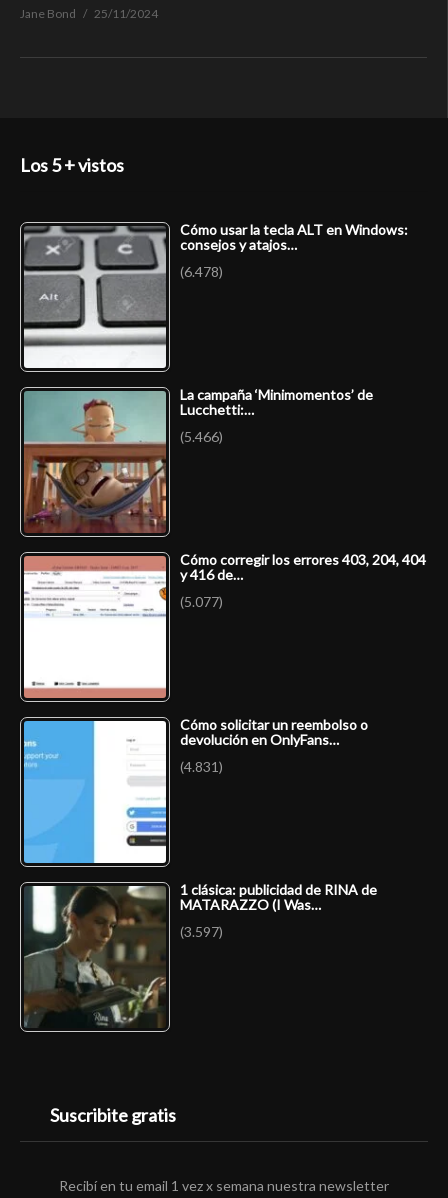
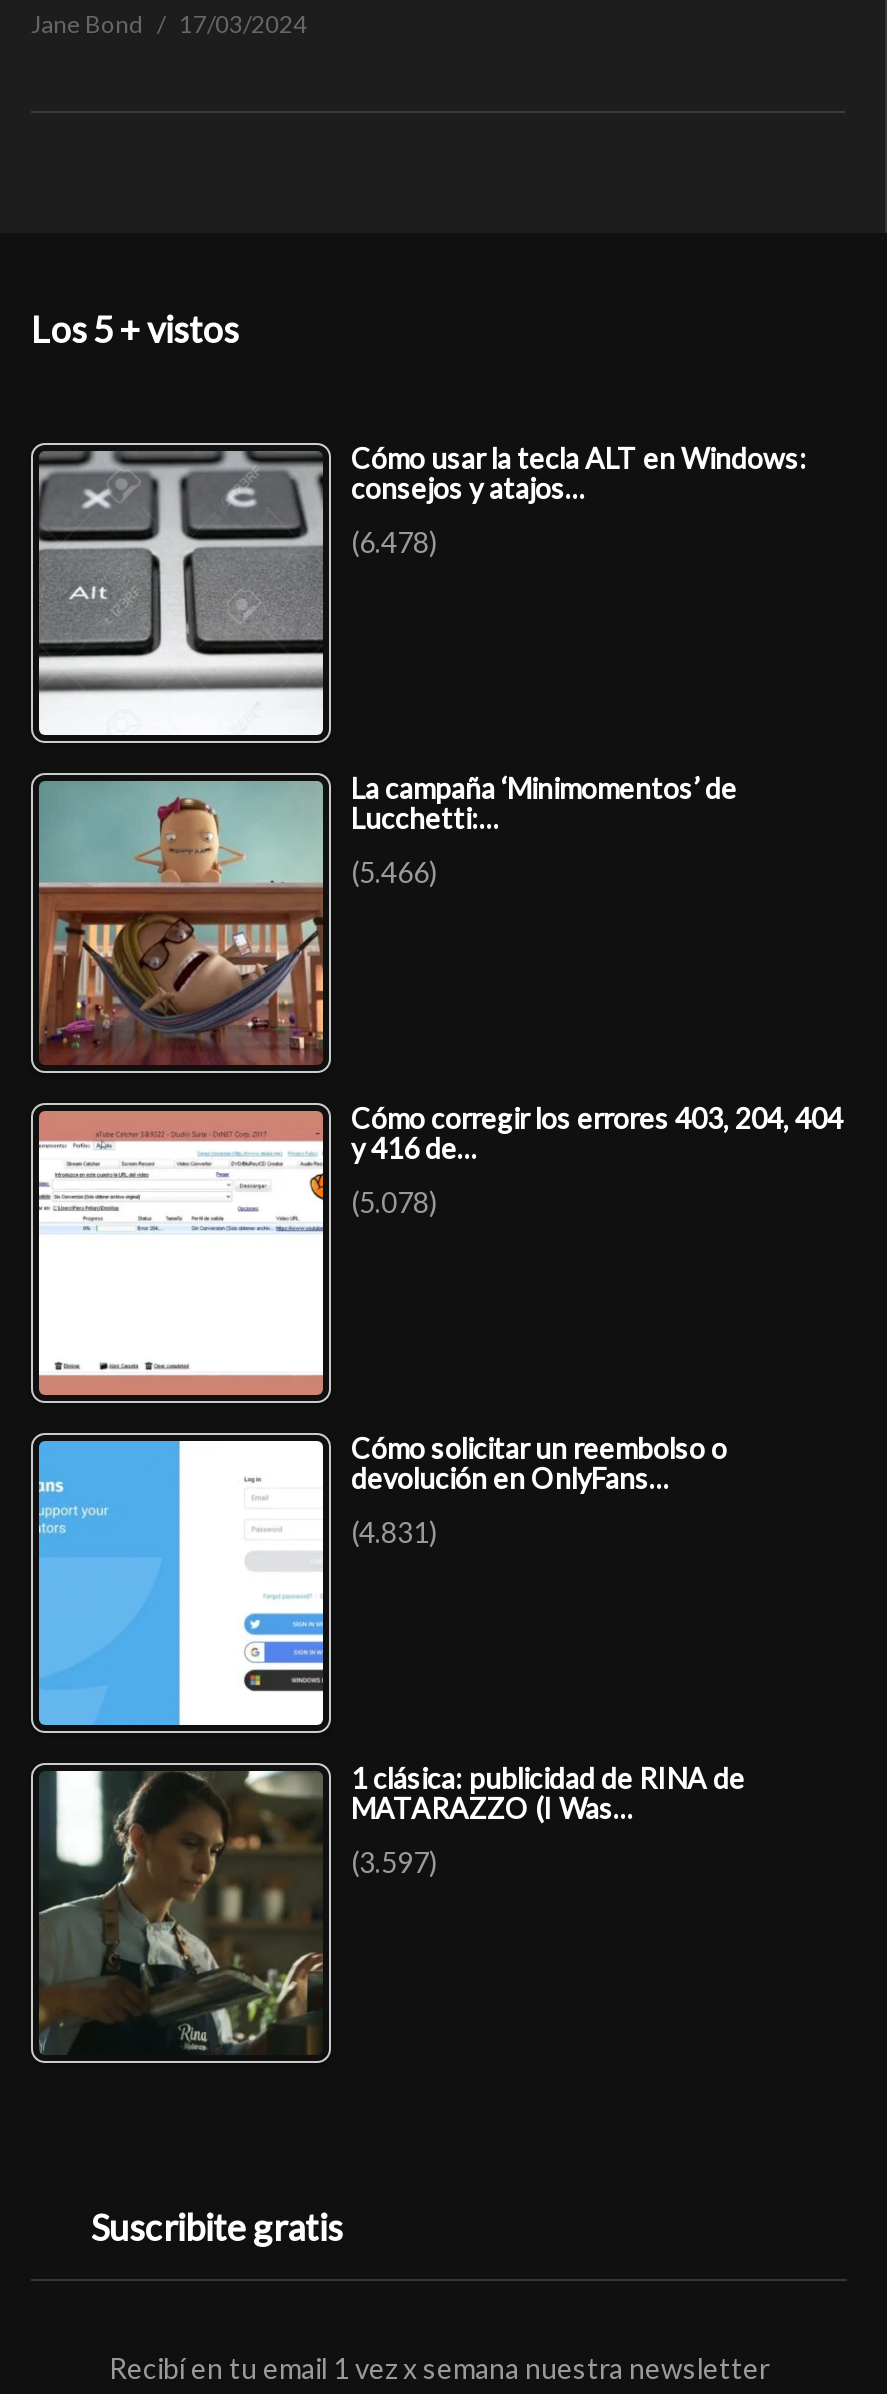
- Jane Bond 25/11/2024
+ Jane Bond 17/03/2024

- (5.077)
+ (5.078)
